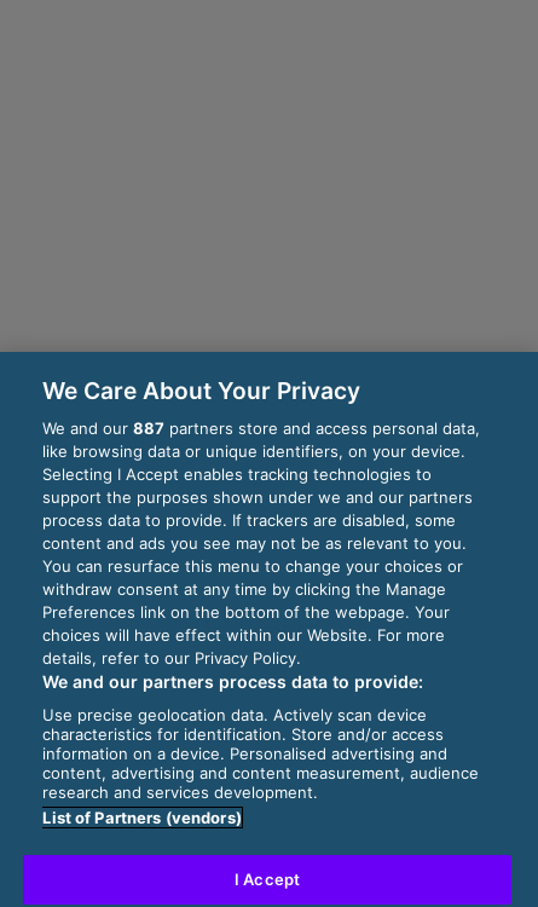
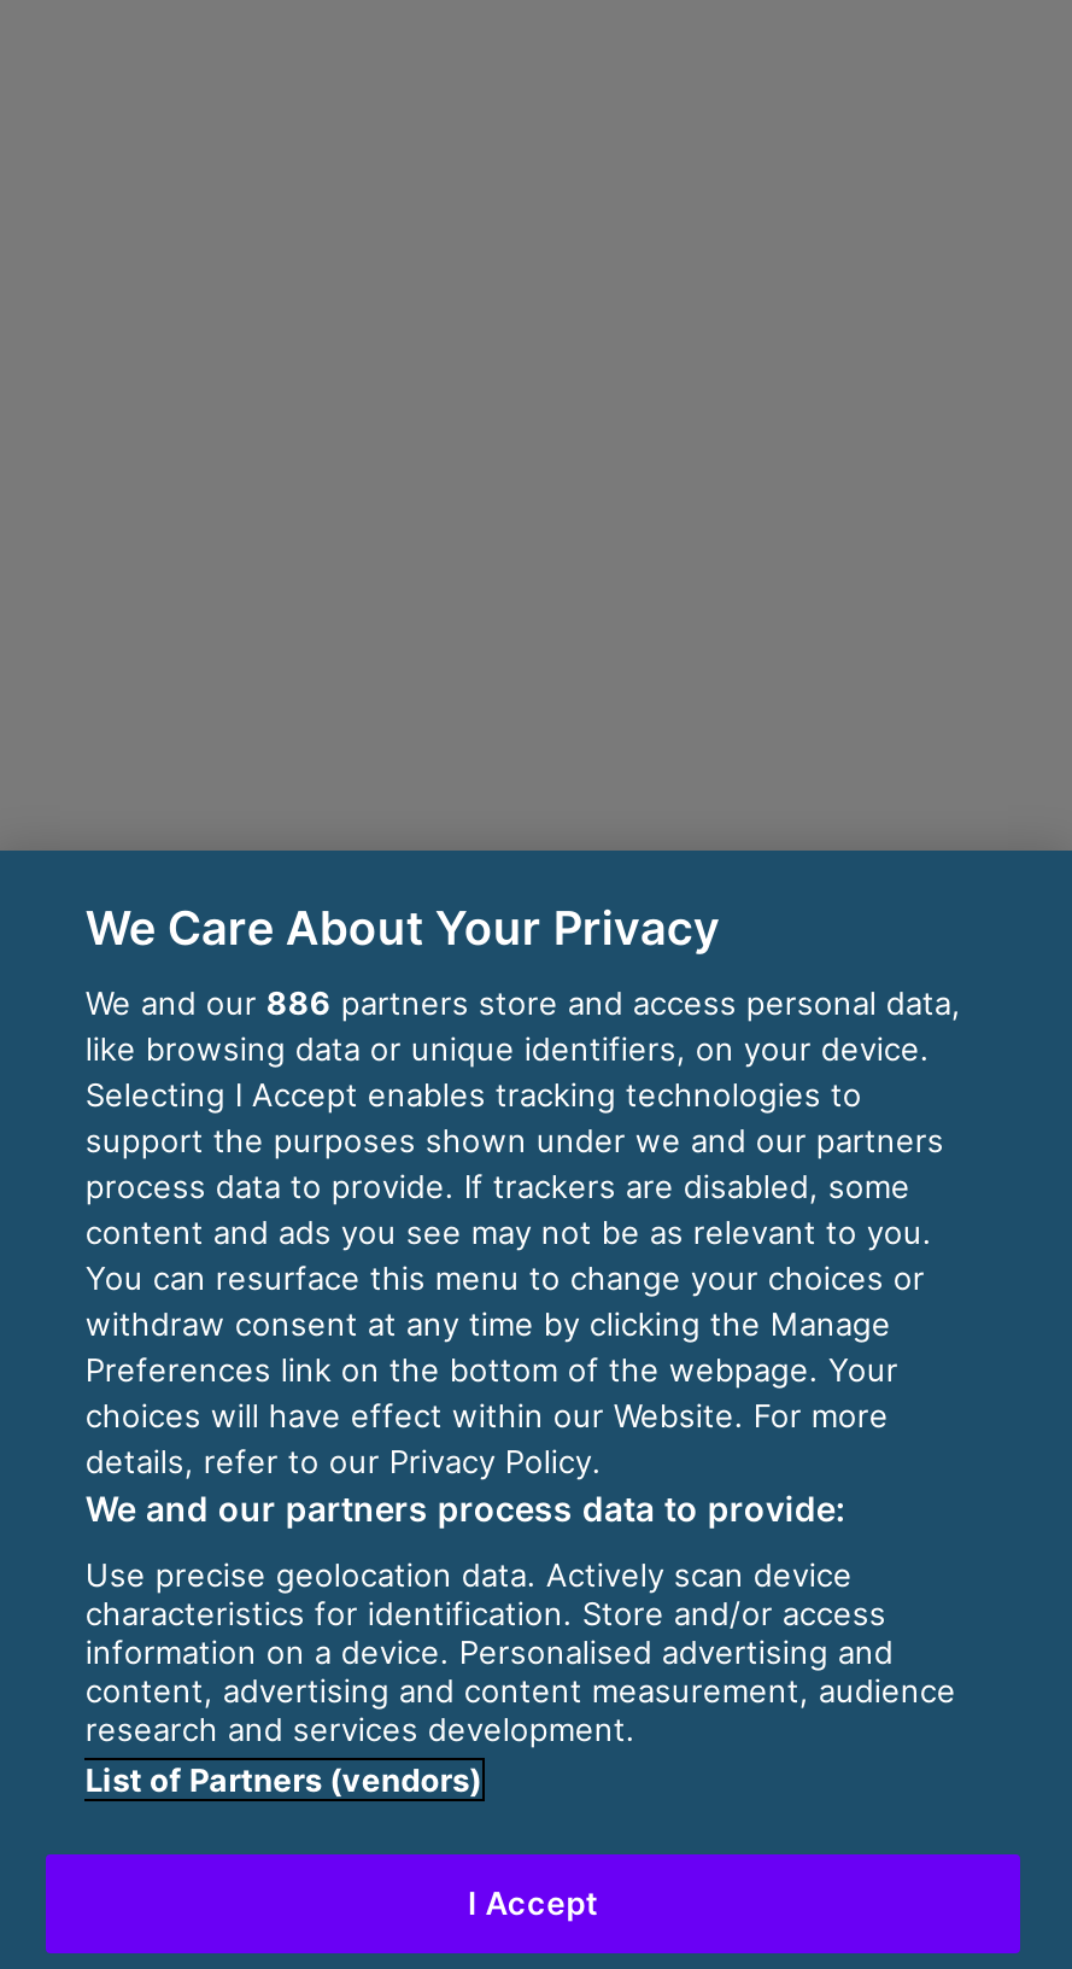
- We and our 887 partners store and access personal data,
+ We and our 886 partners store and access personal data,
